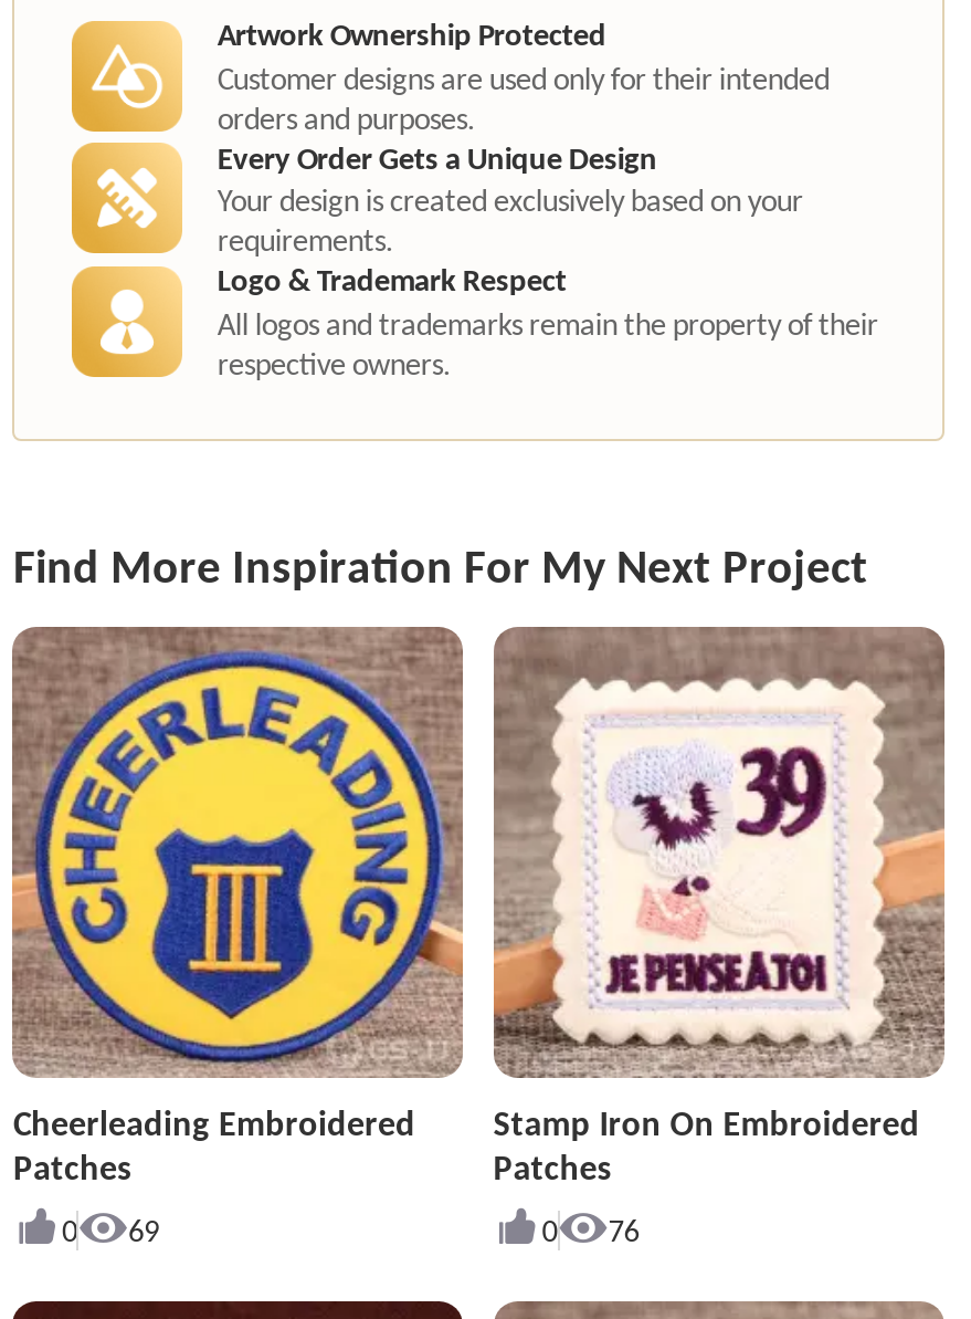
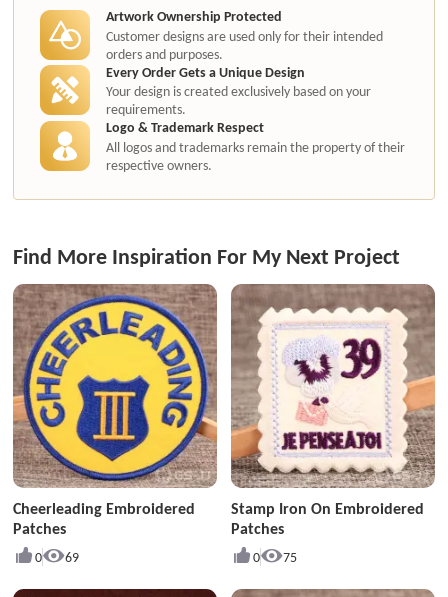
- 0 76
+ 0 75
